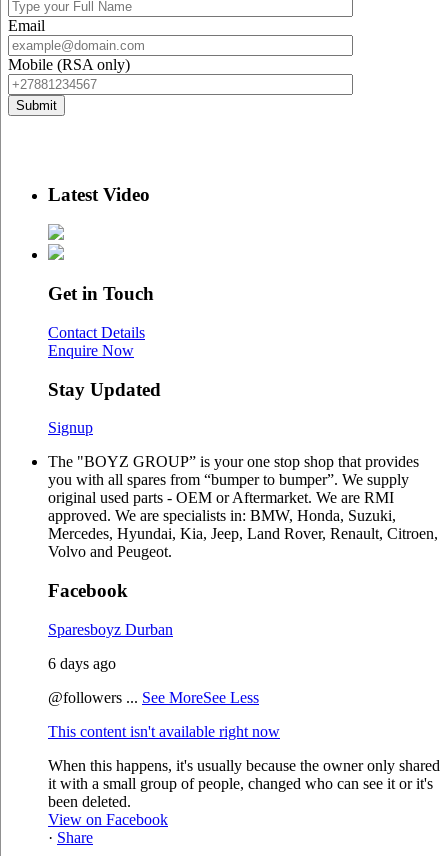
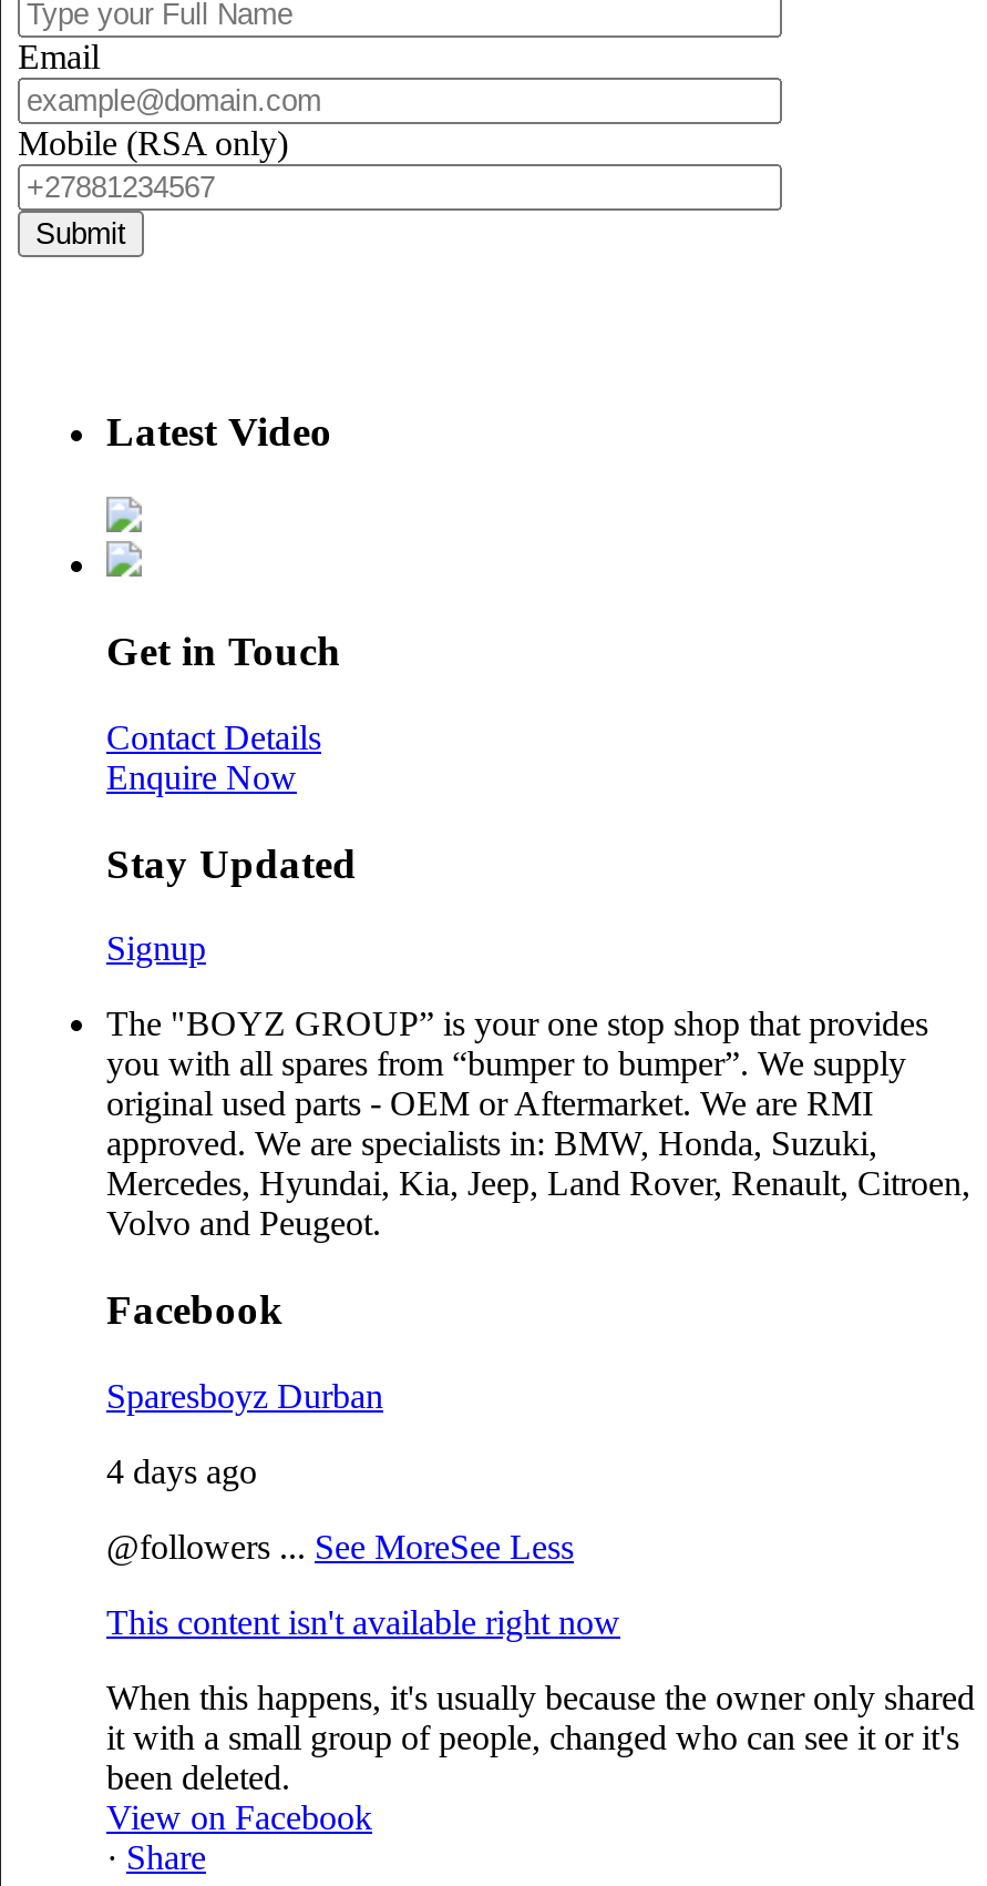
- 6 days ago
+ 4 days ago
